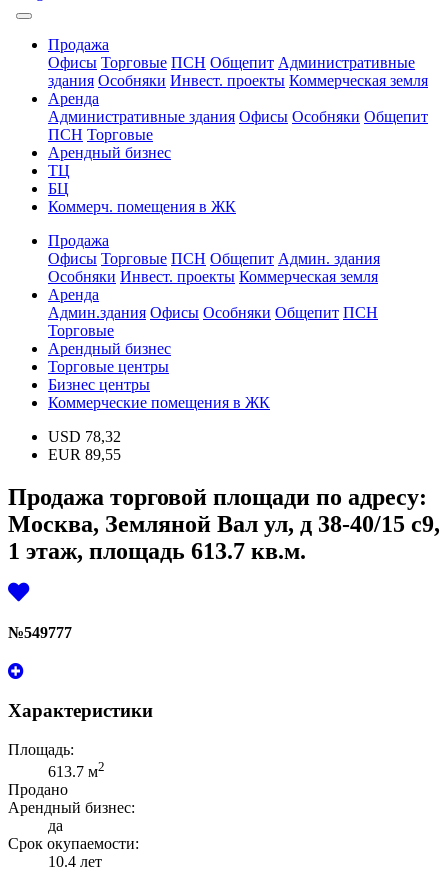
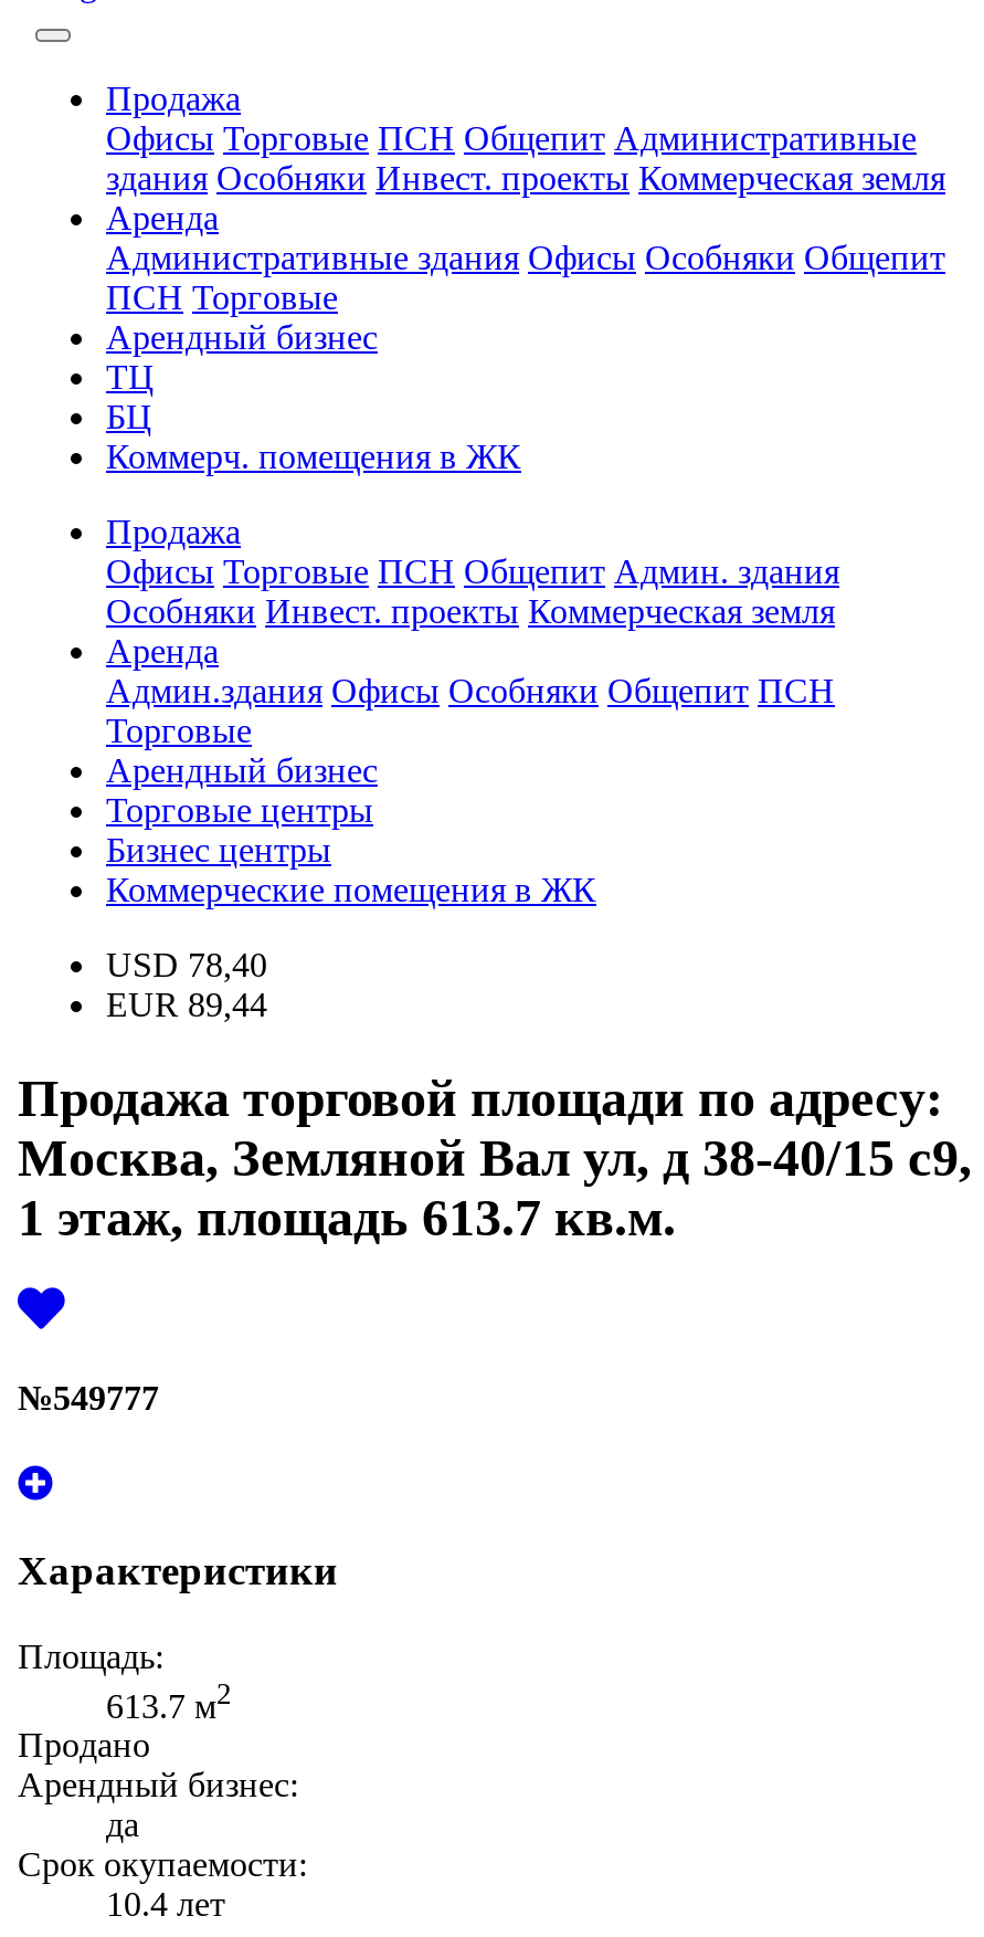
- USD 78,32
+ USD 78,40

- EUR 89,55
+ EUR 89,44
